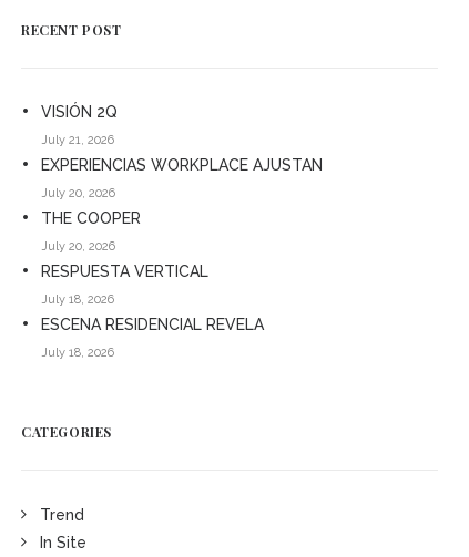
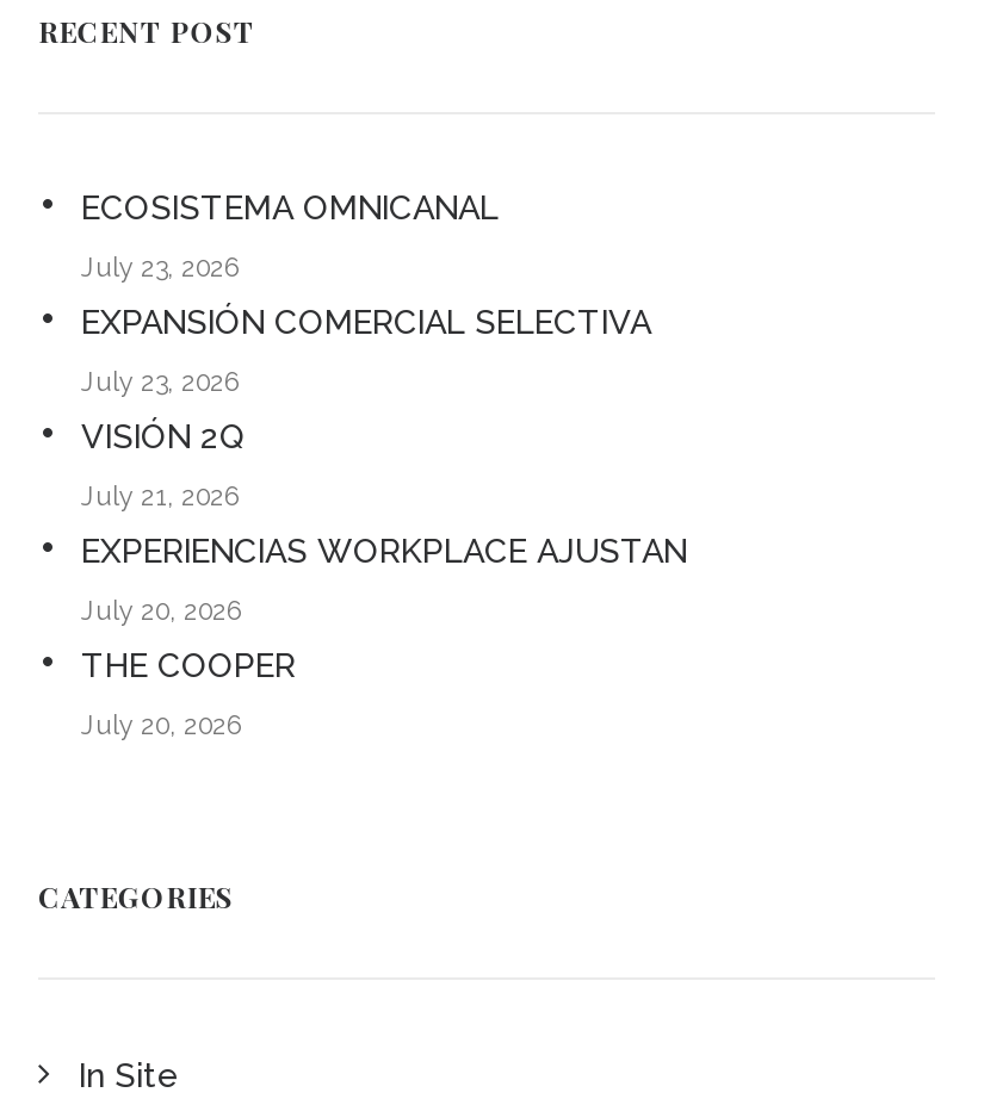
+ ECOSISTEMA OMNICANAL
+ July 23, 2026
+ EXPANSIÓN COMERCIAL SELECTIVA
+ July 23, 2026

moved down: VISIÓN 2Q | July 21, 2026 | EXPERIENCIAS WORKPLACE AJUSTAN | July 20, 2026 | THE COOPER | July 20, 2026

- RESPUESTA VERTICAL
- July 18, 2026
- ESCENA RESIDENCIAL REVELA
- July 18, 2026

- Trend
